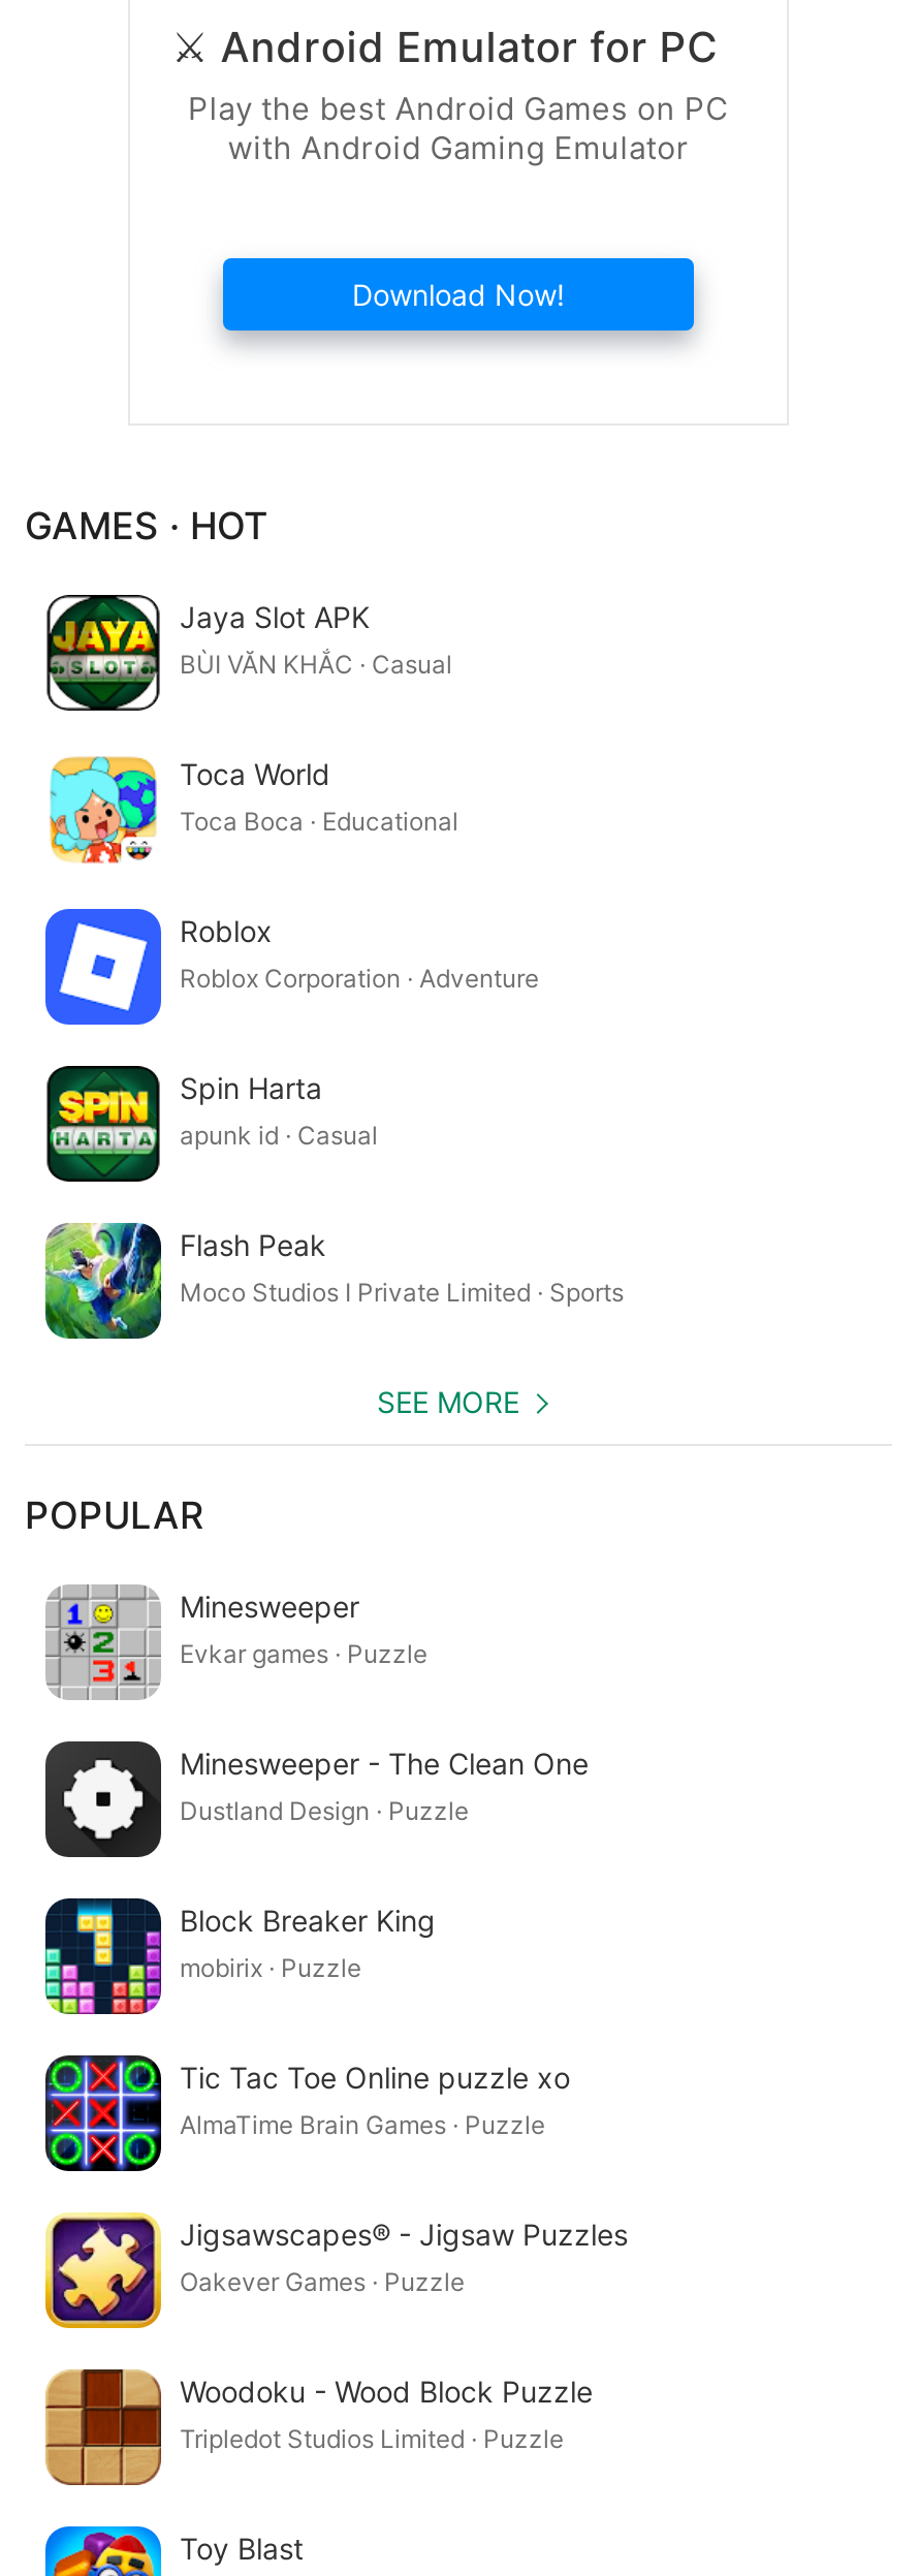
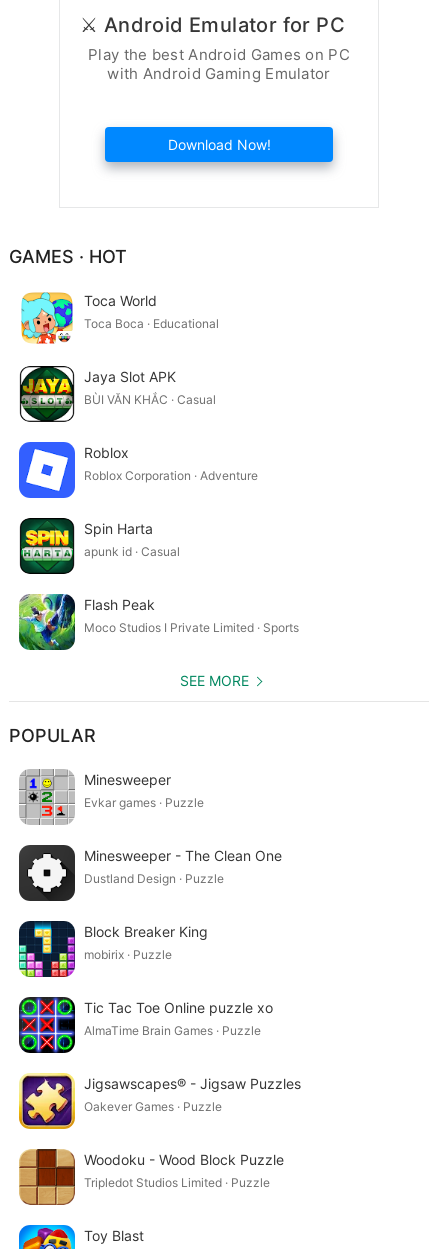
moved down: [image] | Jaya Slot APK | BÙI VĂN KHẮC · Casual

moved up: [image] | Toca World | Toca Boca · Educational
